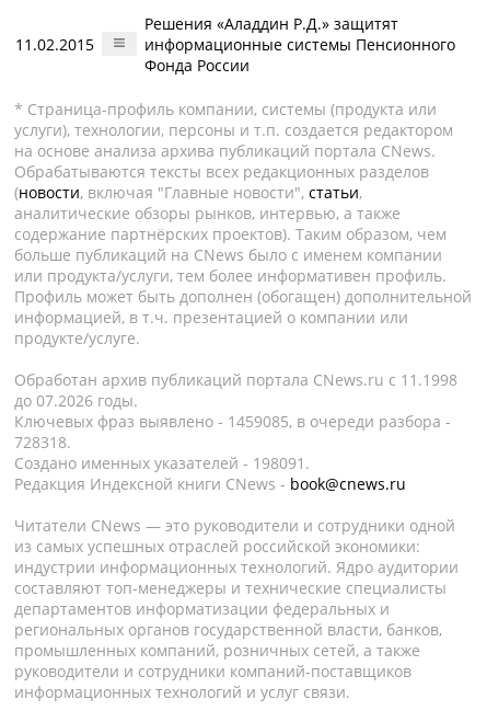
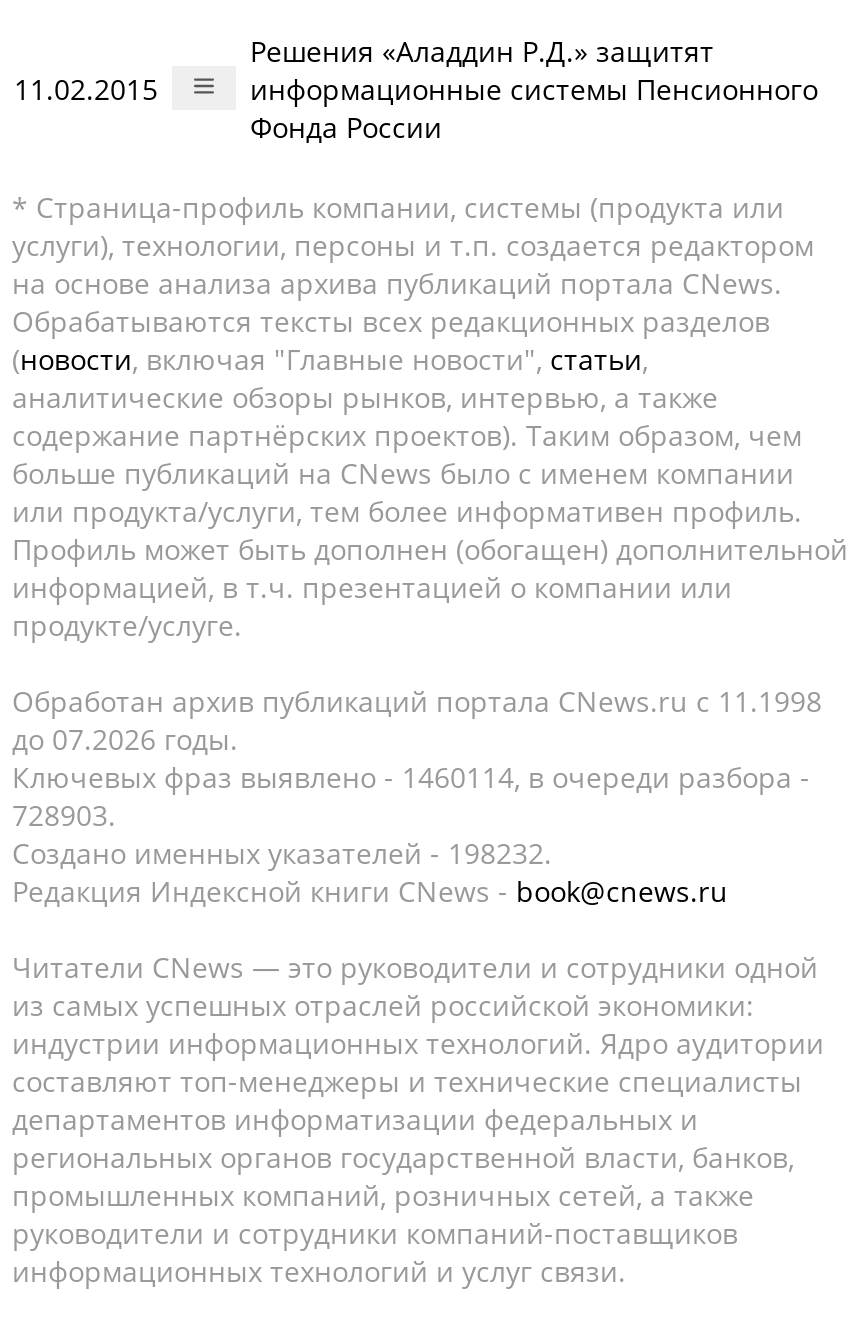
- Ключевых фраз выявлено - 1459085, в очереди разбора -
+ Ключевых фраз выявлено - 1460114, в очереди разбора -

- 728318.
+ 728903.

- Создано именных указателей - 198091.
+ Создано именных указателей - 198232.
